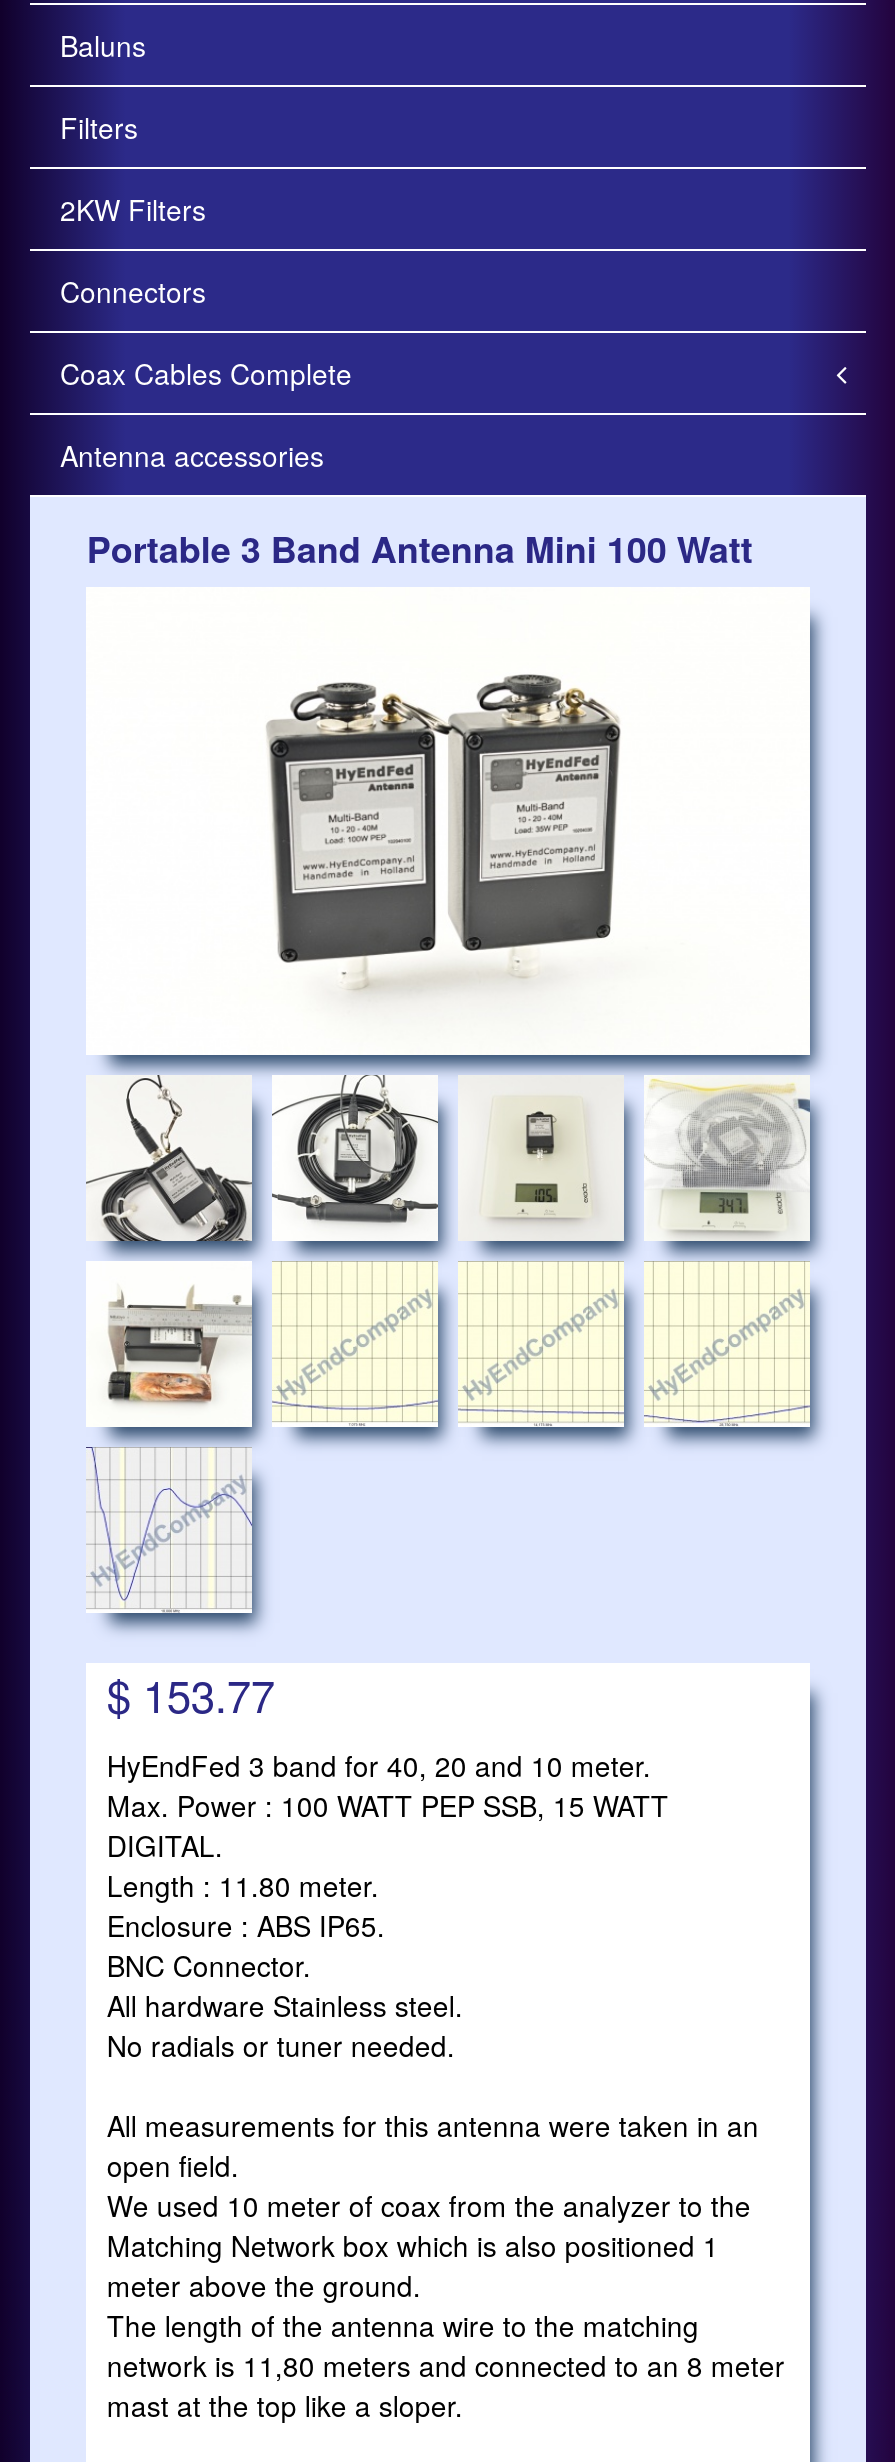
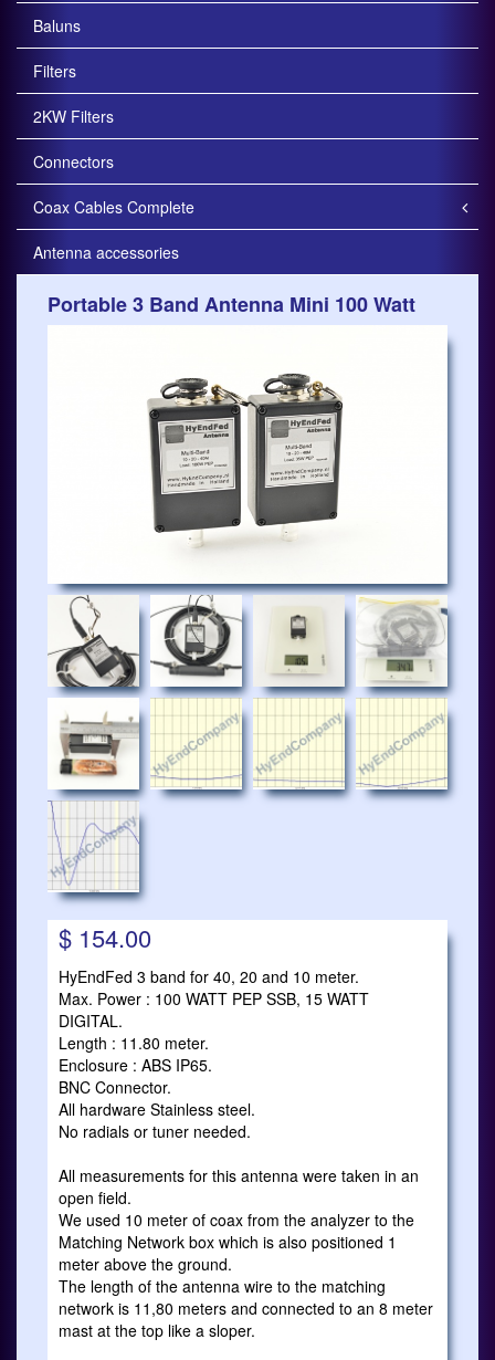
- $ 153.77
+ $ 154.00
